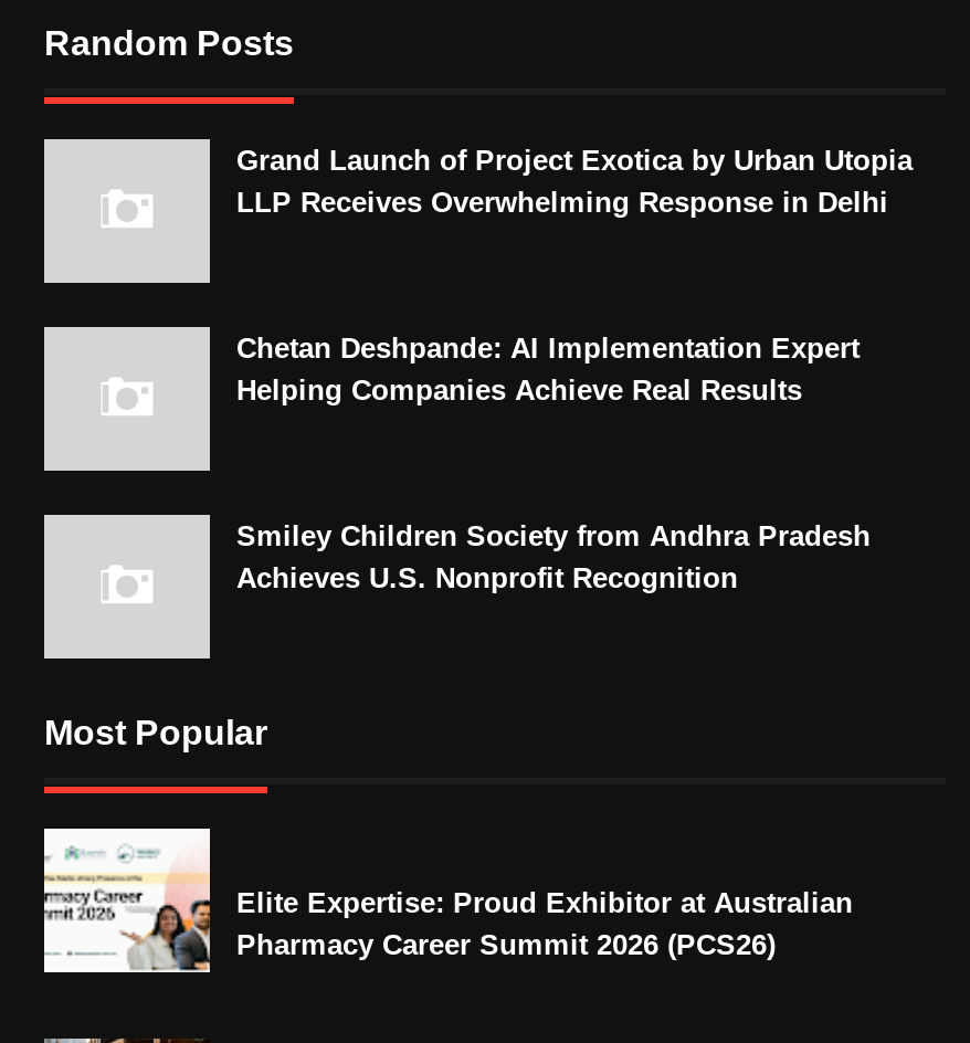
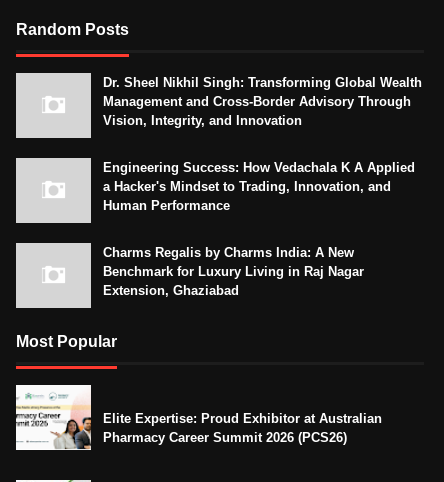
- Grand Launch of Project Exotica by Urban Utopia
- LLP Receives Overwhelming Response in Delhi
+ Dr. Sheel Nikhil Singh: Transforming Global Wealth
+ Management and Cross-Border Advisory Through
+ Vision, Integrity, and Innovation

- Chetan Deshpande: AI Implementation Expert
- Helping Companies Achieve Real Results
+ Engineering Success: How Vedachala K A Applied
+ a Hacker's Mindset to Trading, Innovation, and
+ Human Performance

- Smiley Children Society from Andhra Pradesh
- Achieves U.S. Nonprofit Recognition
+ Charms Regalis by Charms India: A New
+ Benchmark for Luxury Living in Raj Nagar
+ Extension, Ghaziabad
